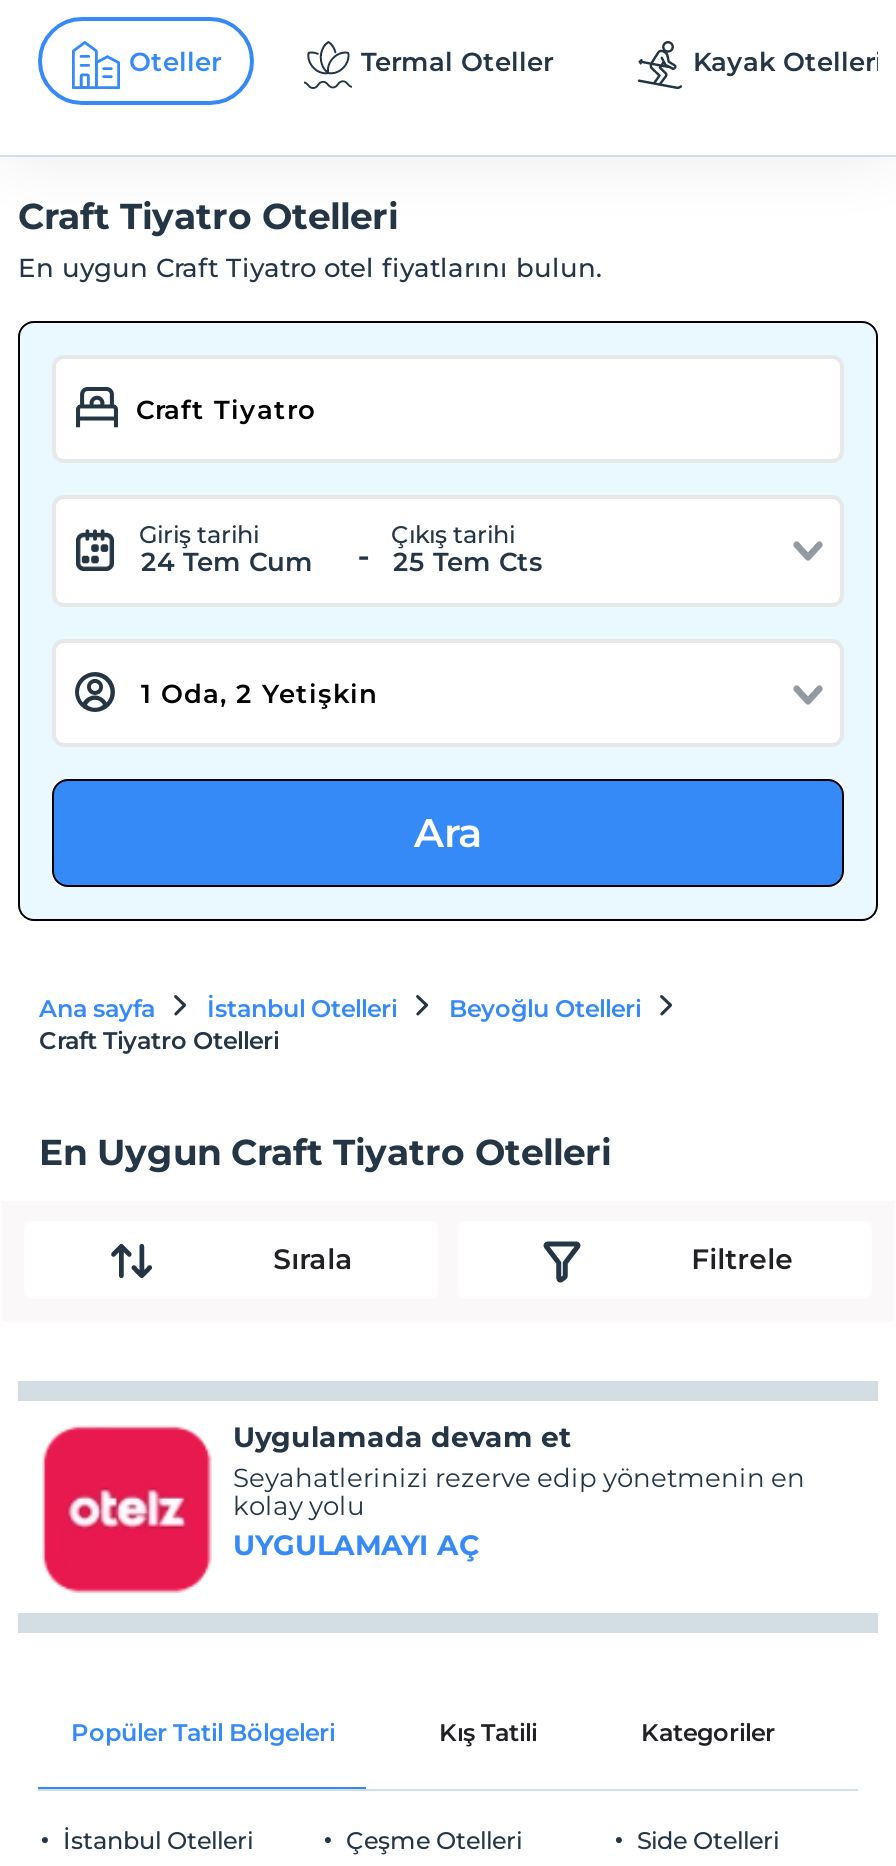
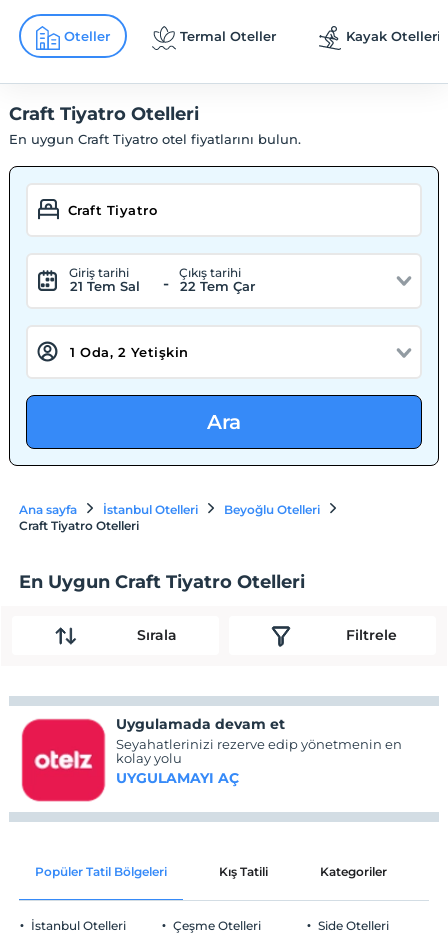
- 24 Tem Cum
+ 21 Tem Sal

- 25 Tem Cts
+ 22 Tem Çar
